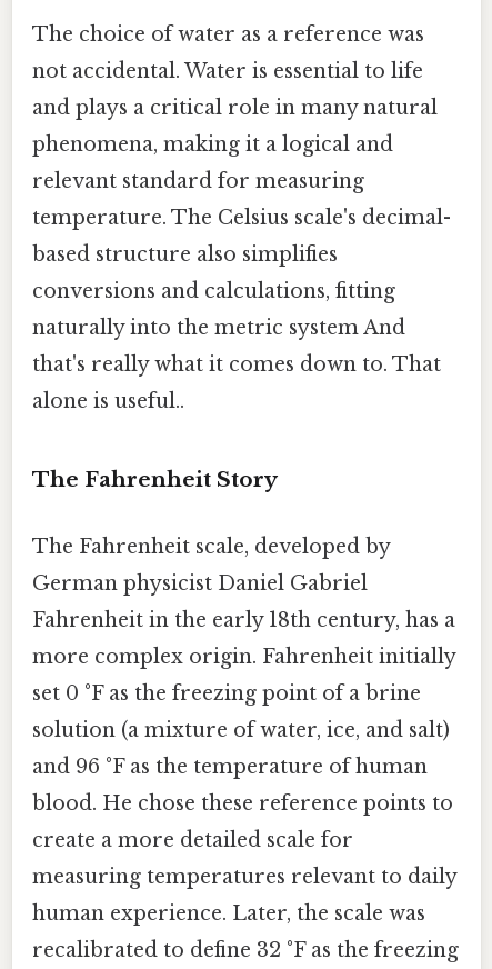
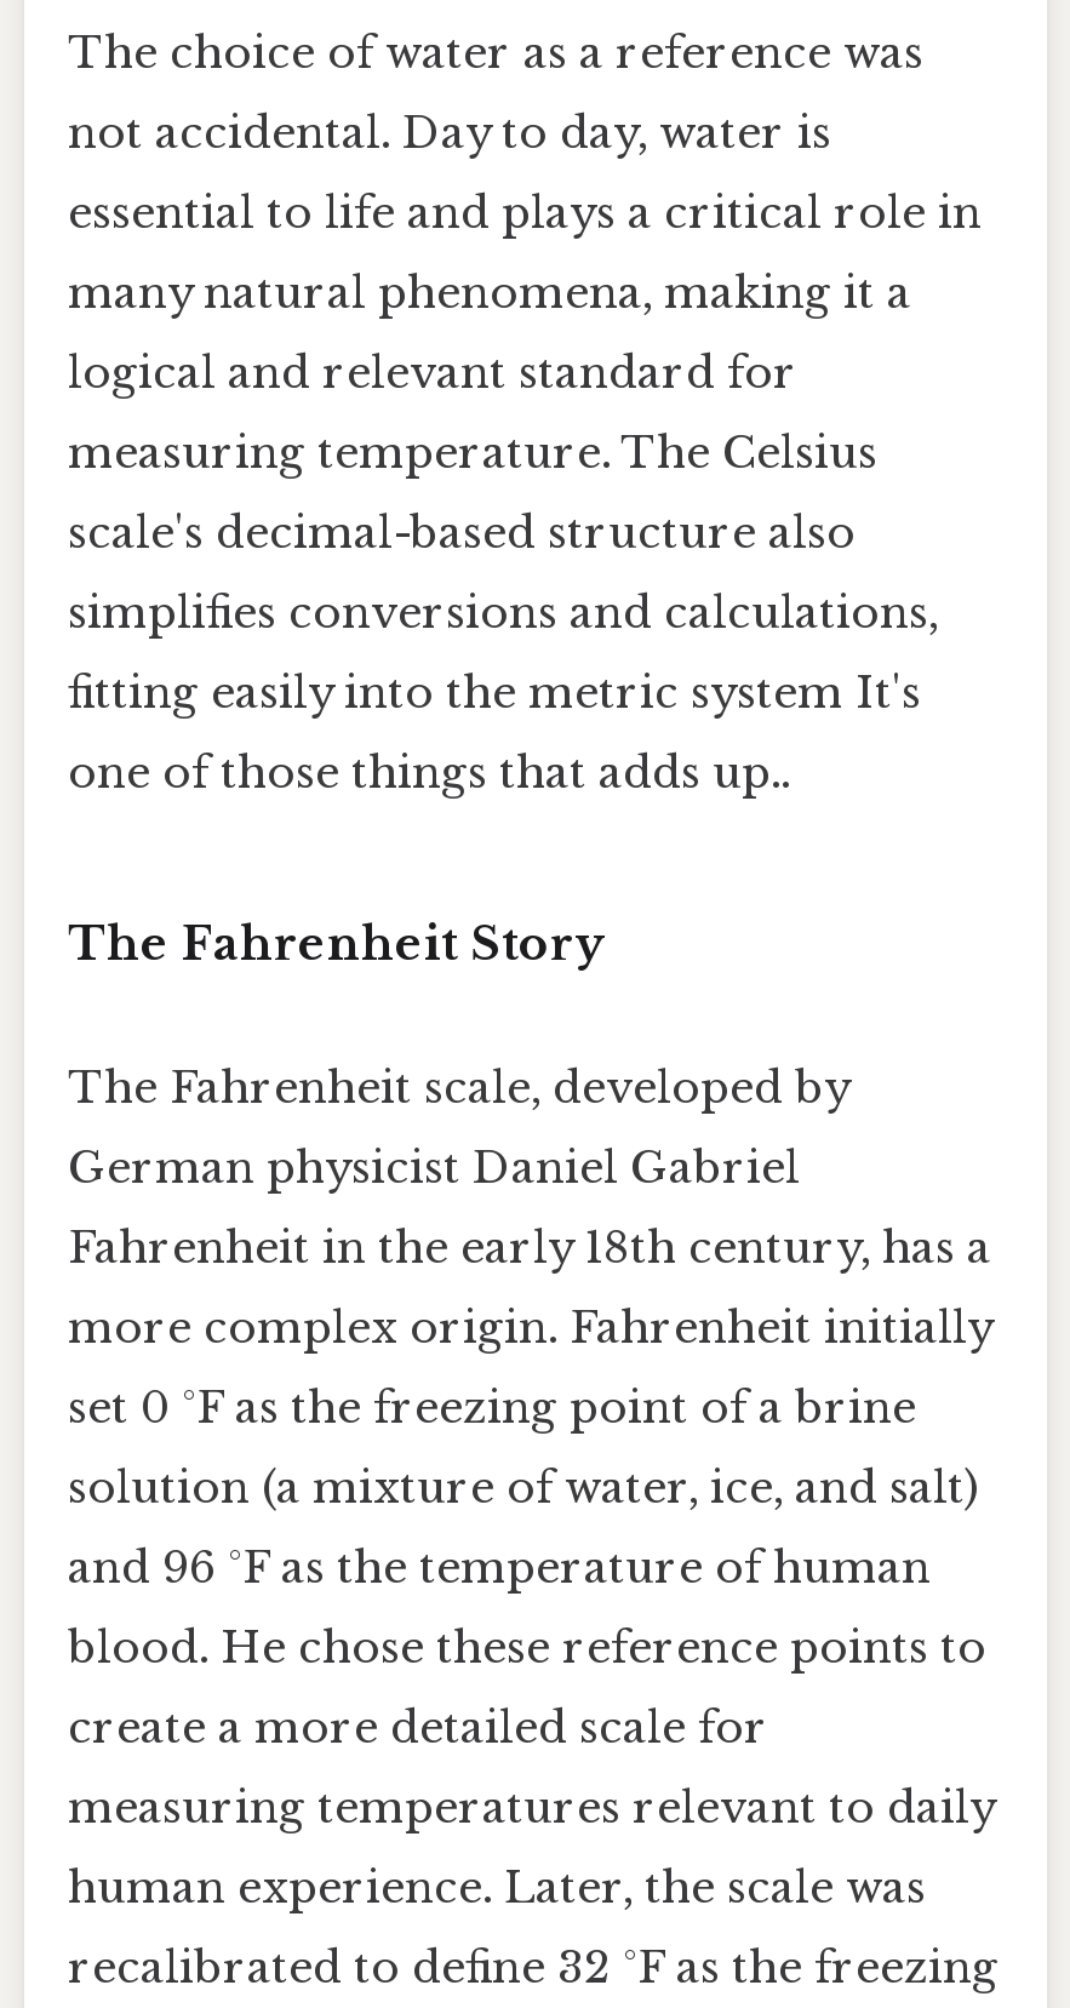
- not accidental. Water is essential to life
- and plays a critical role in many natural
- phenomena, making it a logical and
- relevant standard for measuring
- temperature. The Celsius scale's decimal-
- based structure also simplifies
- conversions and calculations, fitting
- naturally into the metric system And
- that's really what it comes down to. That
- alone is useful..
+ not accidental. Day to day, water is
+ essential to life and plays a critical role in
+ many natural phenomena, making it a
+ logical and relevant standard for
+ measuring temperature. The Celsius
+ scale's decimal-based structure also
+ simplifies conversions and calculations,
+ fitting easily into the metric system It's
+ one of those things that adds up..
